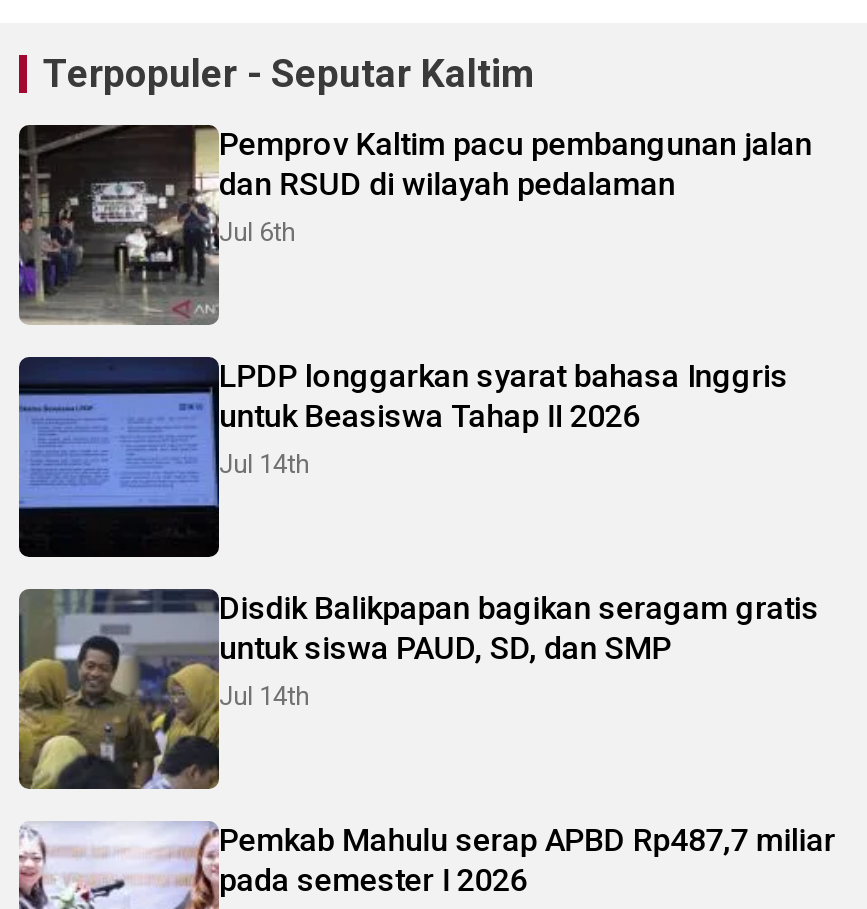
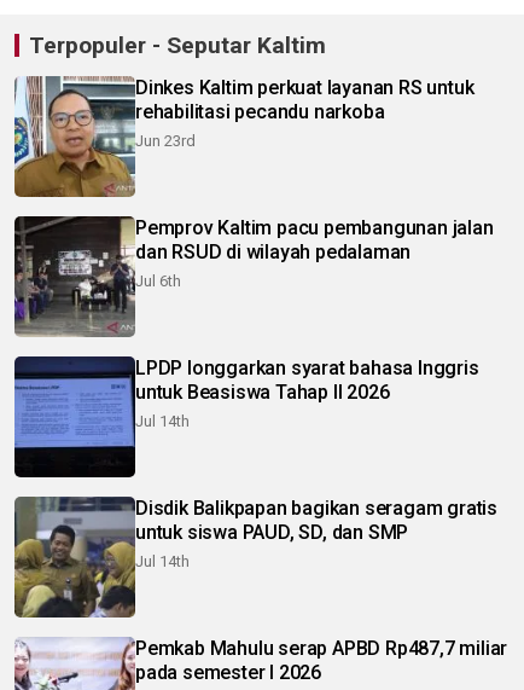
+ [image]
+ Dinkes Kaltim perkuat layanan RS untuk
+ rehabilitasi pecandu narkoba
+ Jun 23rd
